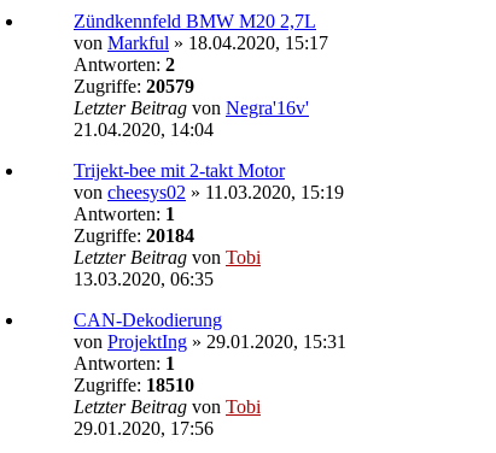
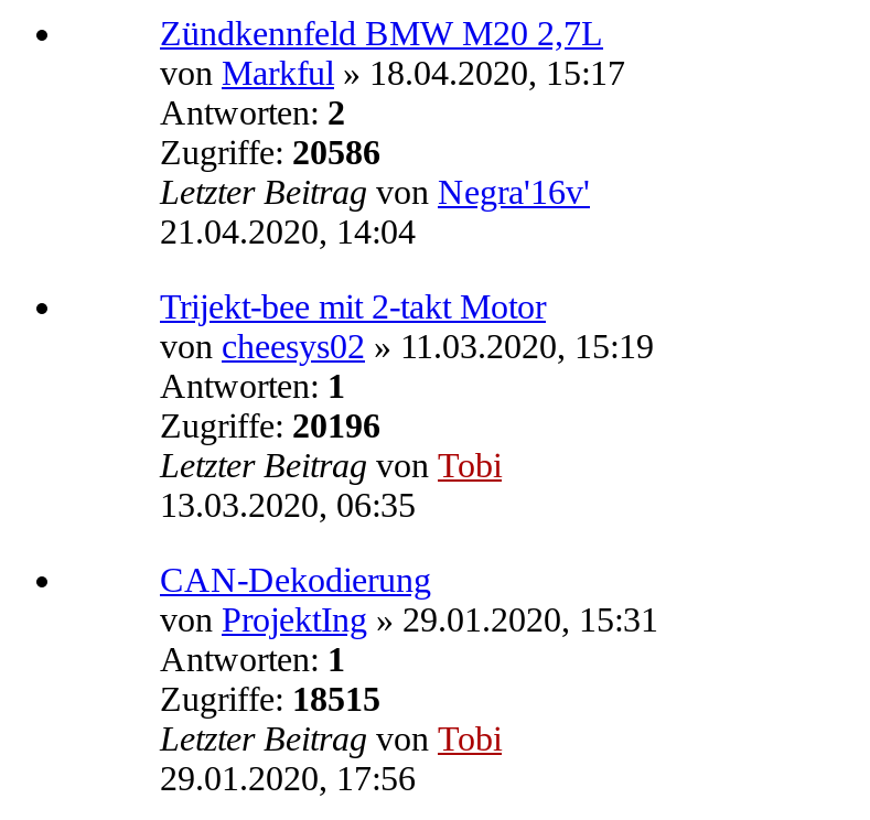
- Zugriffe: 20579
+ Zugriffe: 20586

- Zugriffe: 20184
+ Zugriffe: 20196

- Zugriffe: 18510
+ Zugriffe: 18515
